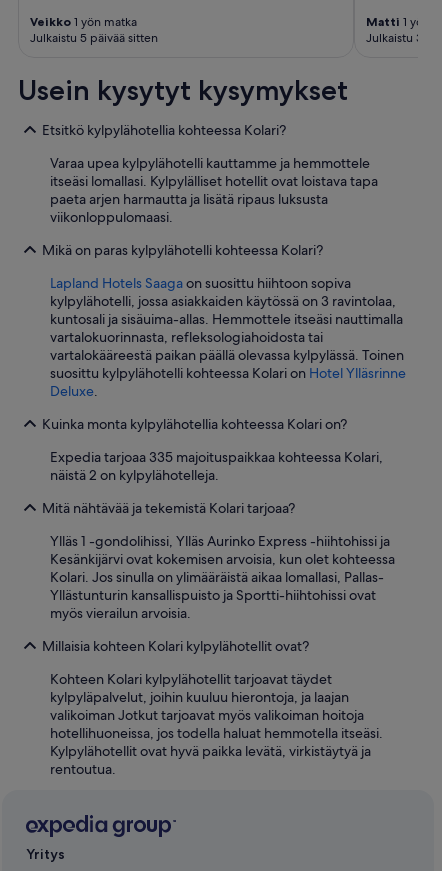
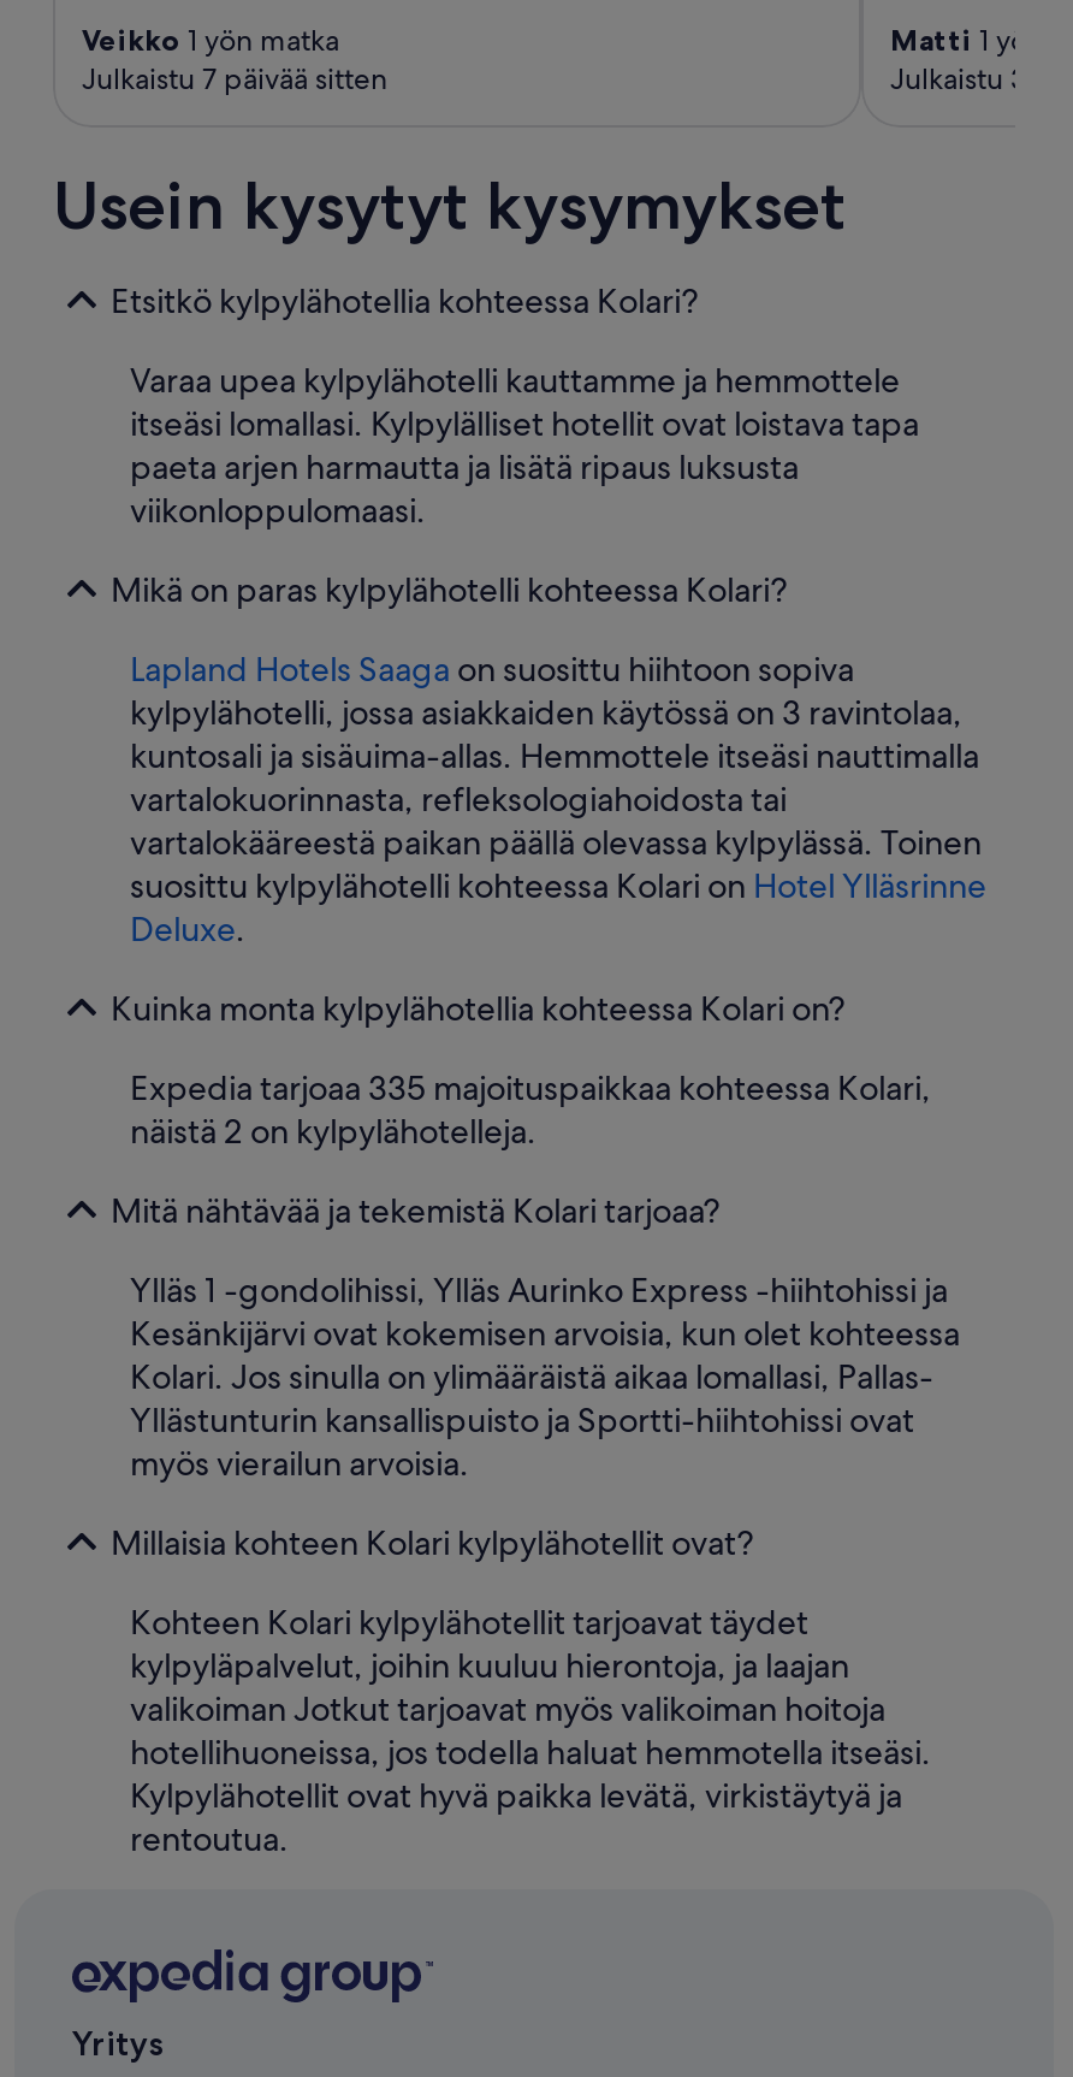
- Julkaistu 5 päivää sitten
+ Julkaistu 7 päivää sitten
